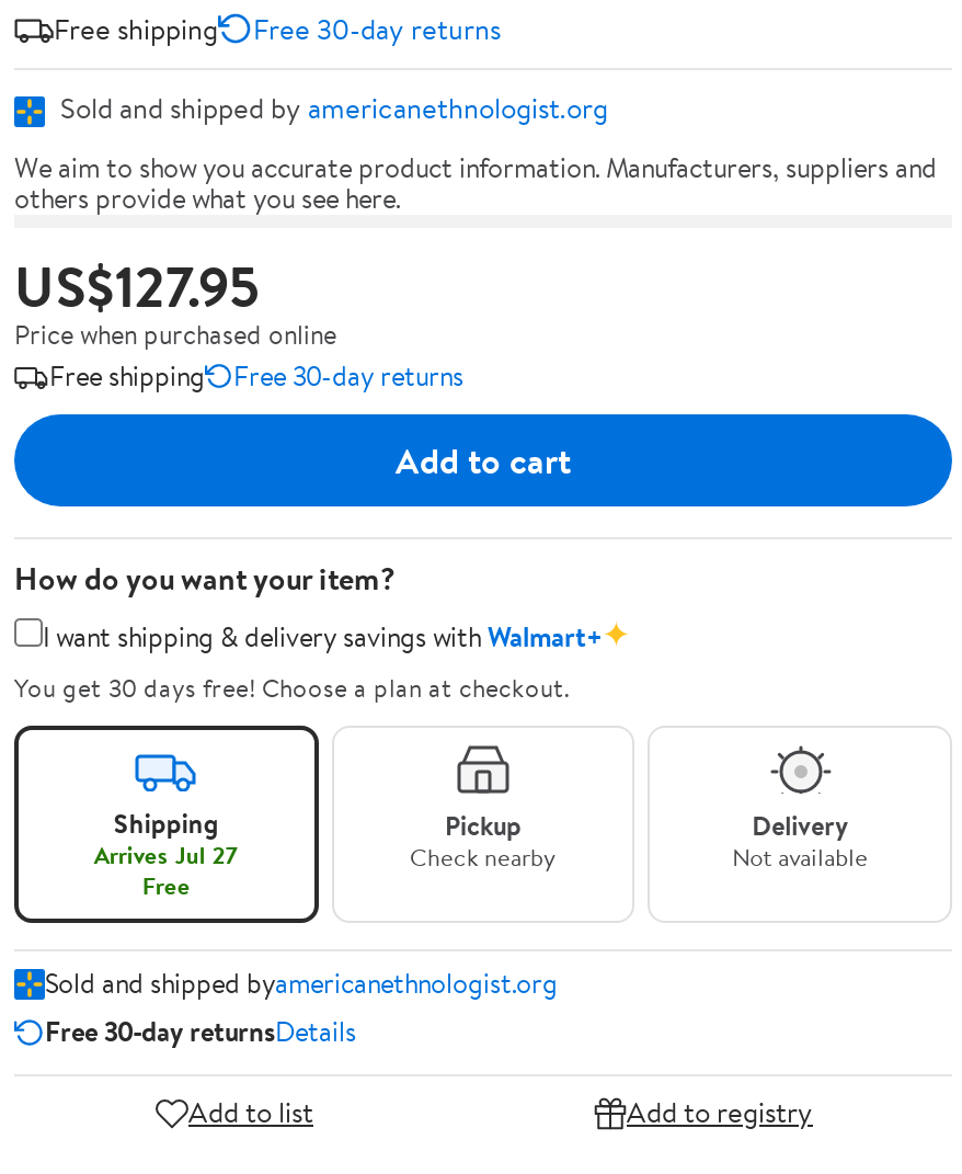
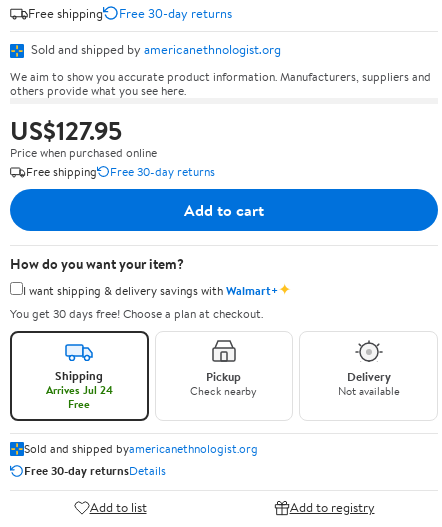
- Arrives Jul 27
+ Arrives Jul 24
